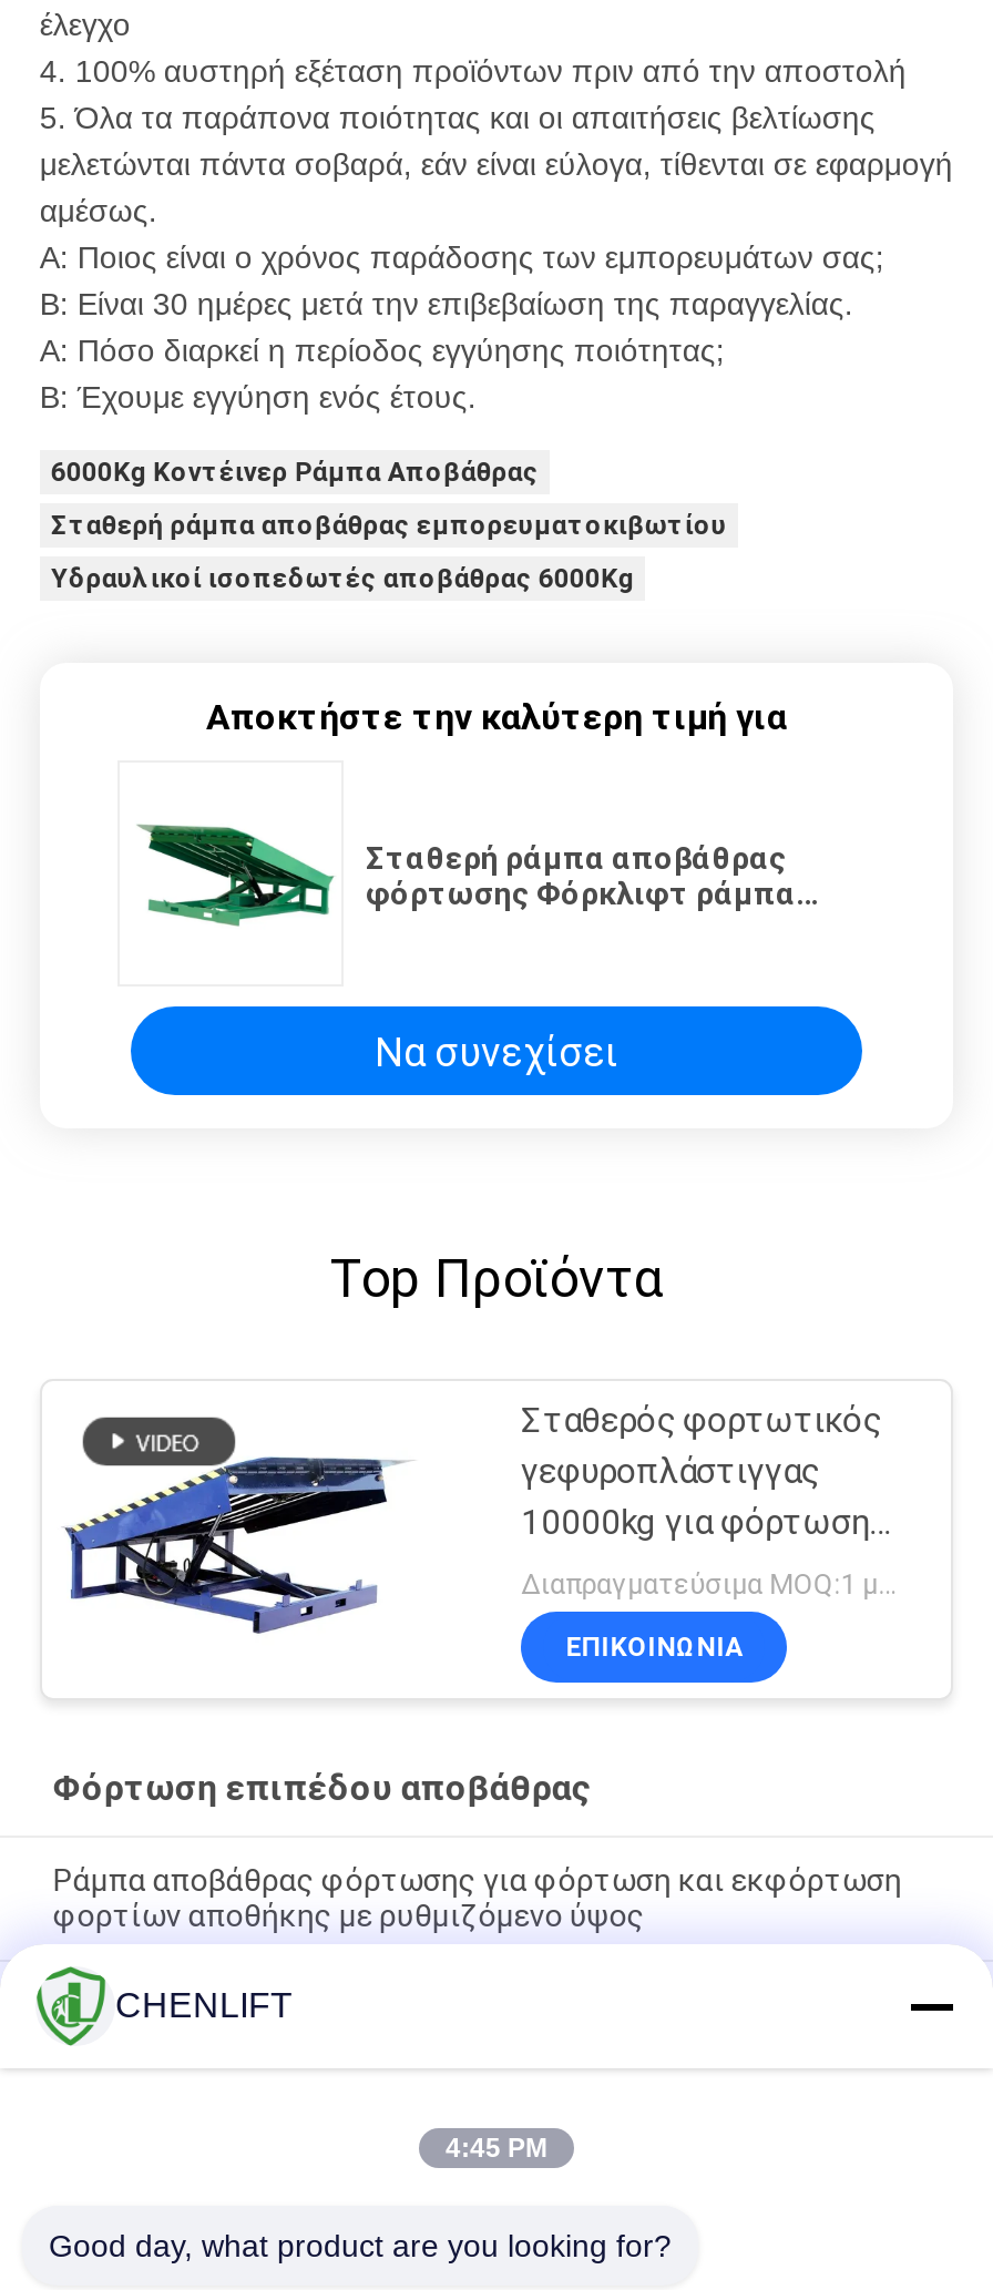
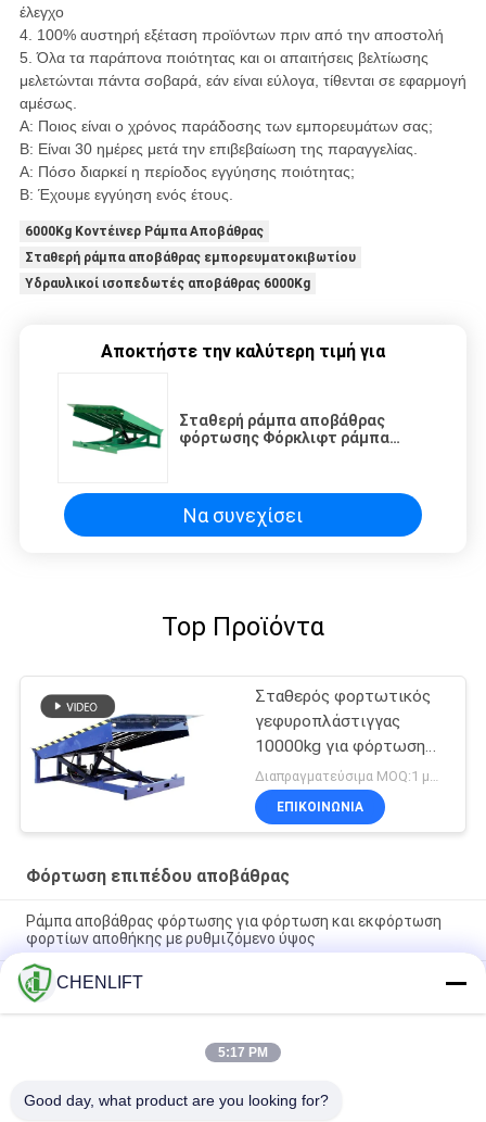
- 4:45 PM
+ 5:17 PM
